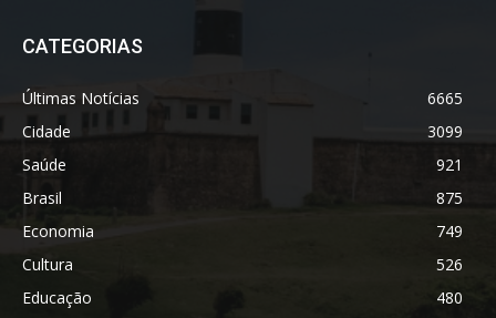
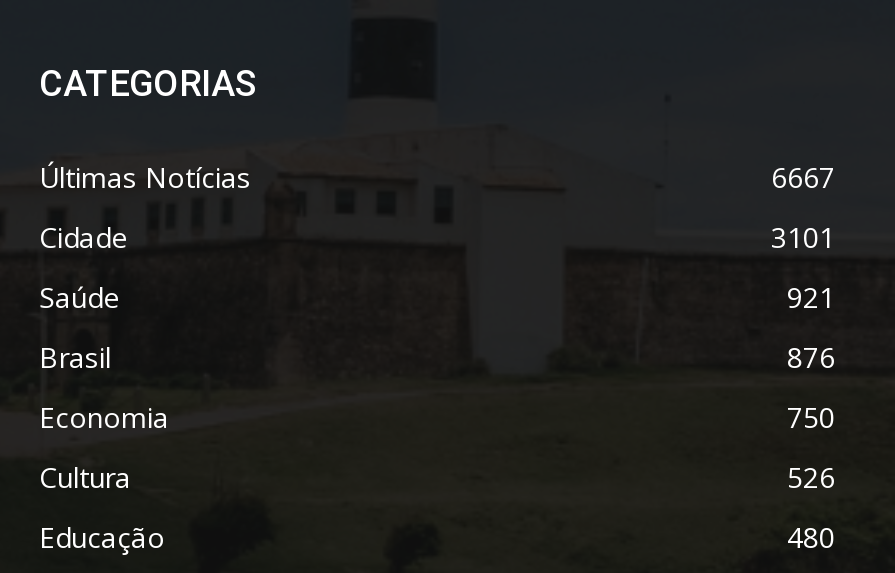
- 6665
+ 6667

- 3099
+ 3101

- 875
+ 876

- 749
+ 750
